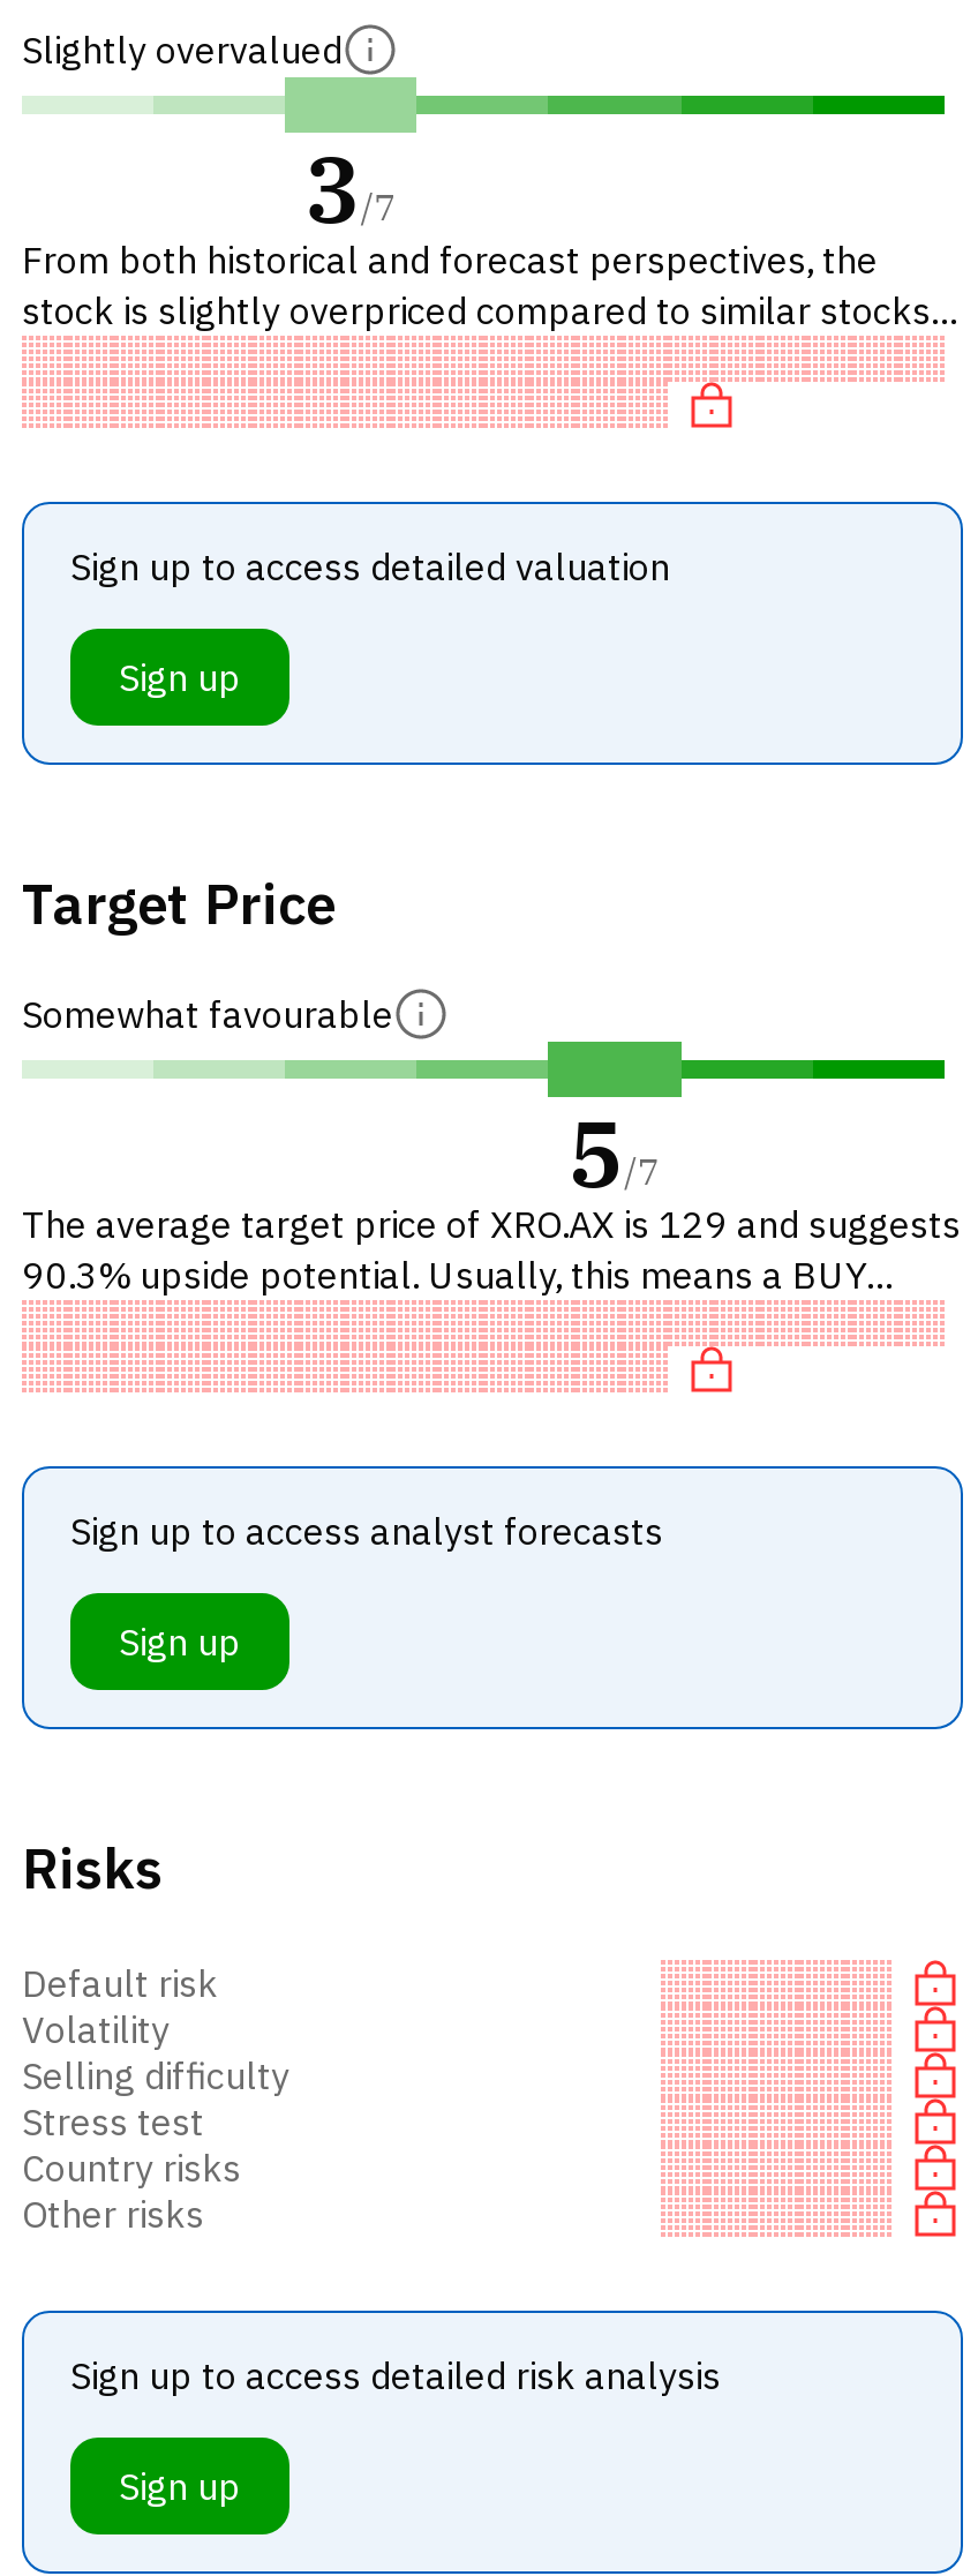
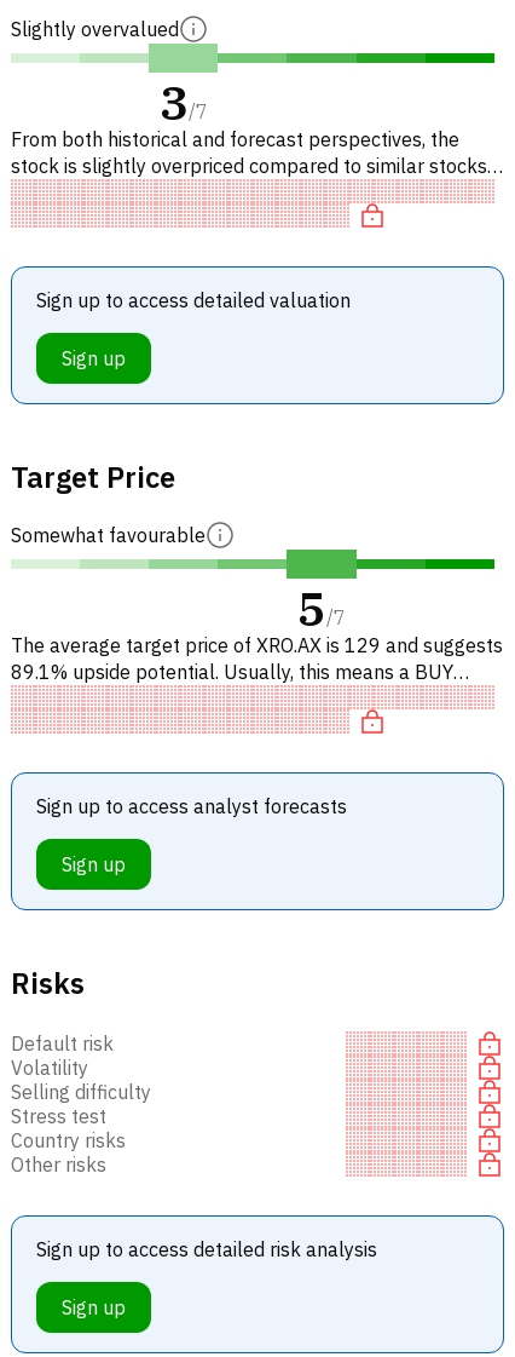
- 90.3% upside potential. Usually, this means a BUY
+ 89.1% upside potential. Usually, this means a BUY
